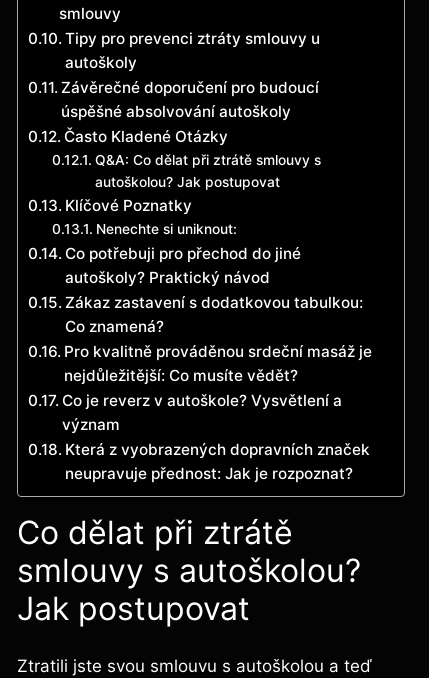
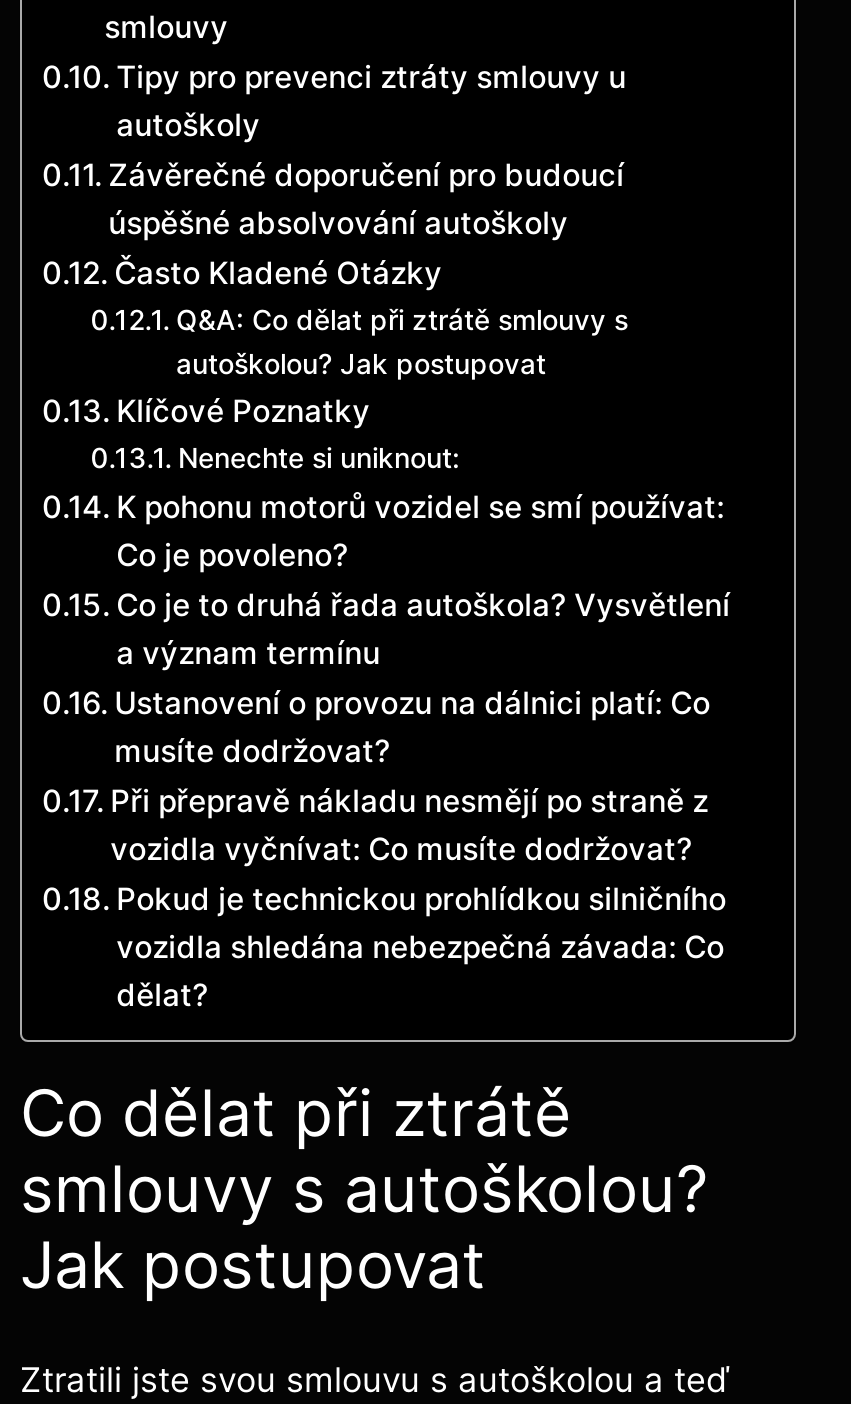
- Co potřebuji pro přechod do jiné
- autoškoly? Praktický návod
- Zákaz zastavení s dodatkovou tabulkou:
- Co znamená?
- Pro kvalitně prováděnou srdeční masáž je
- nejdůležitější: Co musíte vědět?
- Co je reverz v autoškole? Vysvětlení a
- význam
- Která z vyobrazených dopravních značek
- neupravuje přednost: Jak je rozpoznat?
+ K pohonu motorů vozidel se smí používat:
+ Co je povoleno?
+ Co je to druhá řada autoškola? Vysvětlení
+ a význam termínu
+ Ustanovení o provozu na dálnici platí: Co
+ musíte dodržovat?
+ Při přepravě nákladu nesmějí po straně z
+ vozidla vyčnívat: Co musíte dodržovat?
+ Pokud je technickou prohlídkou silničního
+ vozidla shledána nebezpečná závada: Co
+ dělat?
